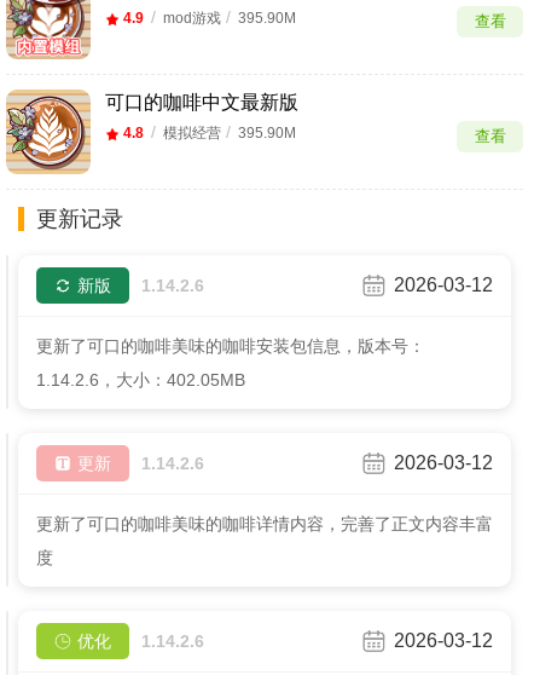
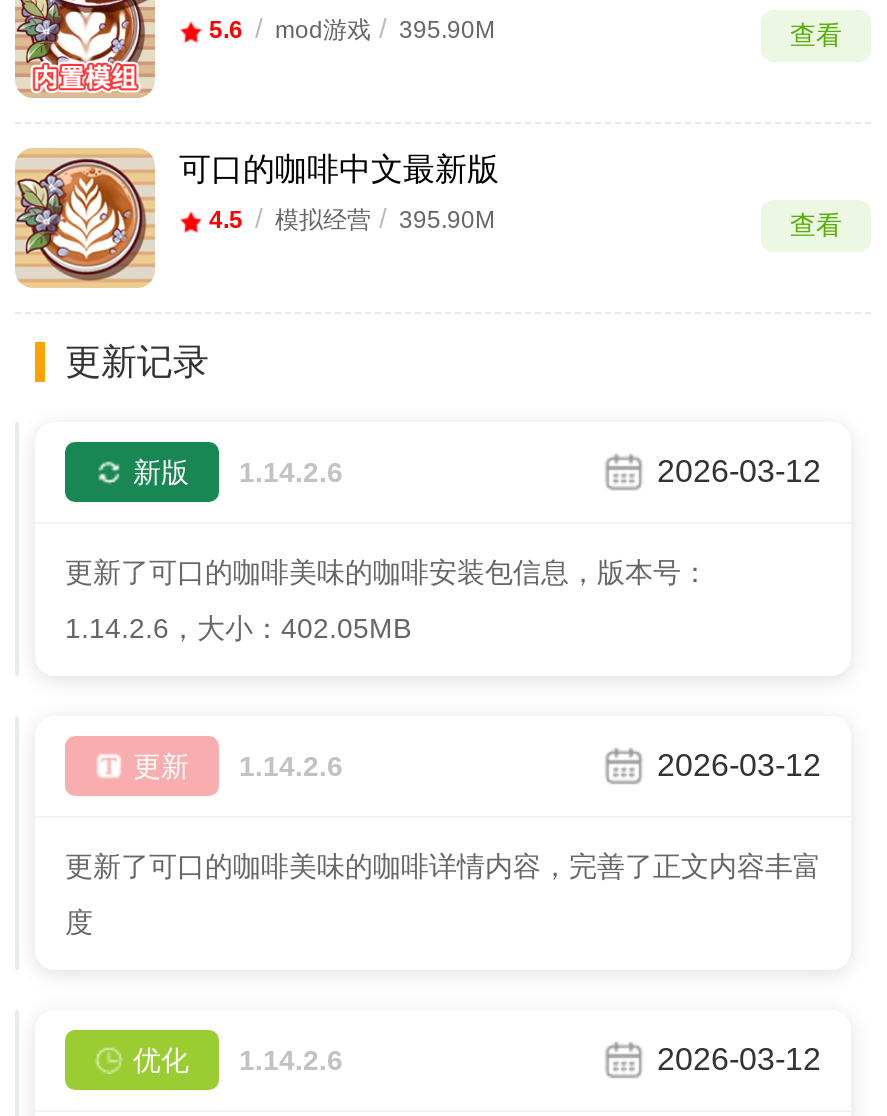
- 4.9 / mod游戏 / 395.90M
+ 5.6 / mod游戏 / 395.90M

- 4.8 / 模拟经营 / 395.90M
+ 4.5 / 模拟经营 / 395.90M
